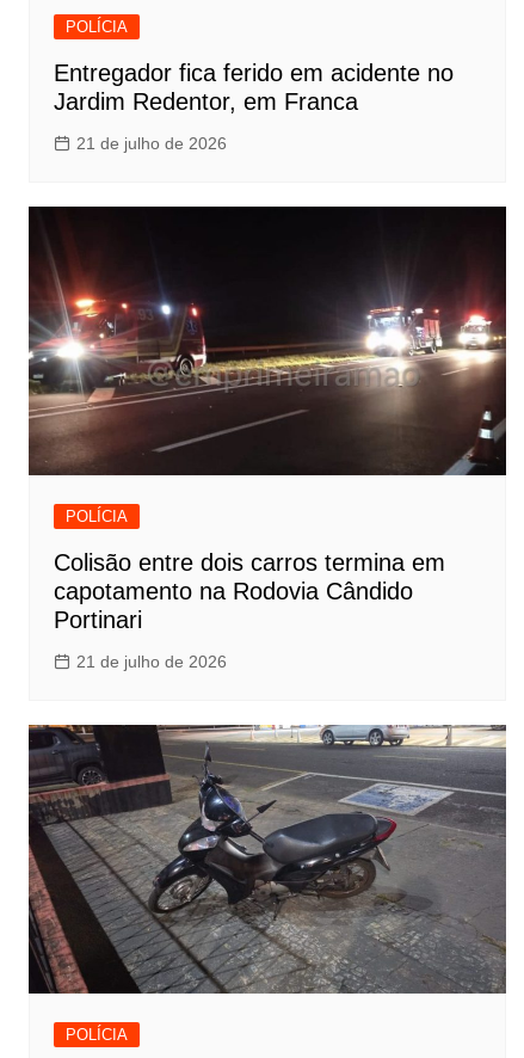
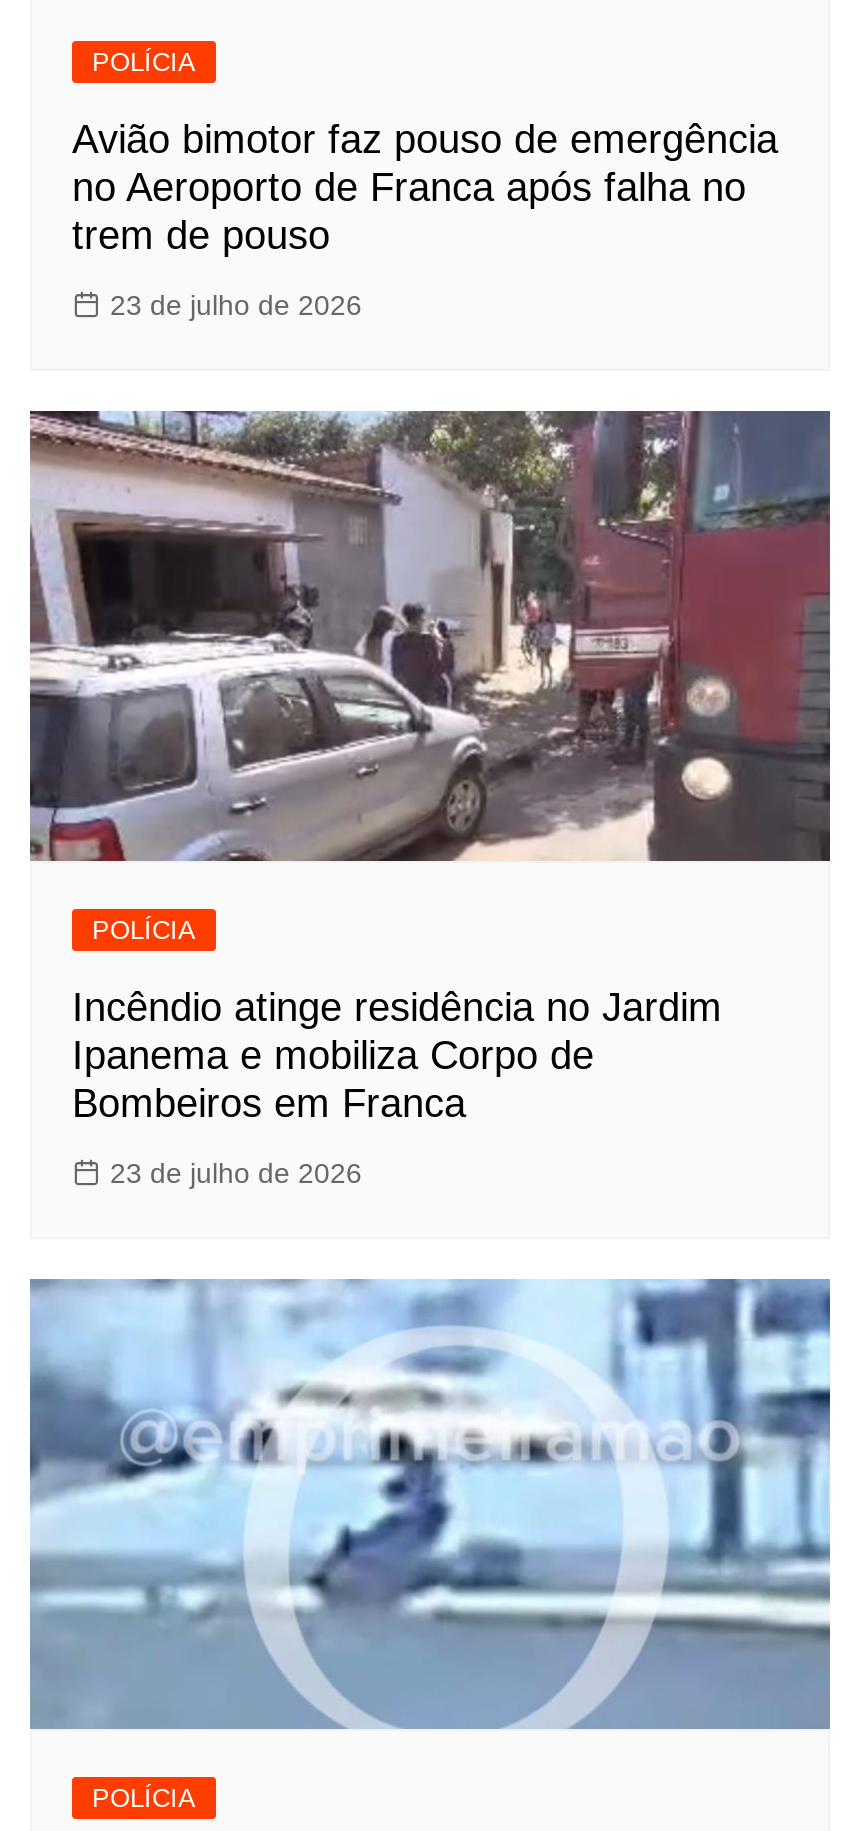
- Entregador fica ferido em acidente no
- Jardim Redentor, em Franca
+ Avião bimotor faz pouso de emergência
+ no Aeroporto de Franca após falha no
+ trem de pouso

- 21 de julho de 2026
+ 23 de julho de 2026

- [image]
+ [image]

- Colisão entre dois carros termina em
- capotamento na Rodovia Cândido
- Portinari
+ Incêndio atinge residência no Jardim
+ Ipanema e mobiliza Corpo de
+ Bombeiros em Franca

- 21 de julho de 2026
+ 23 de julho de 2026

- [image]
+ [image]
